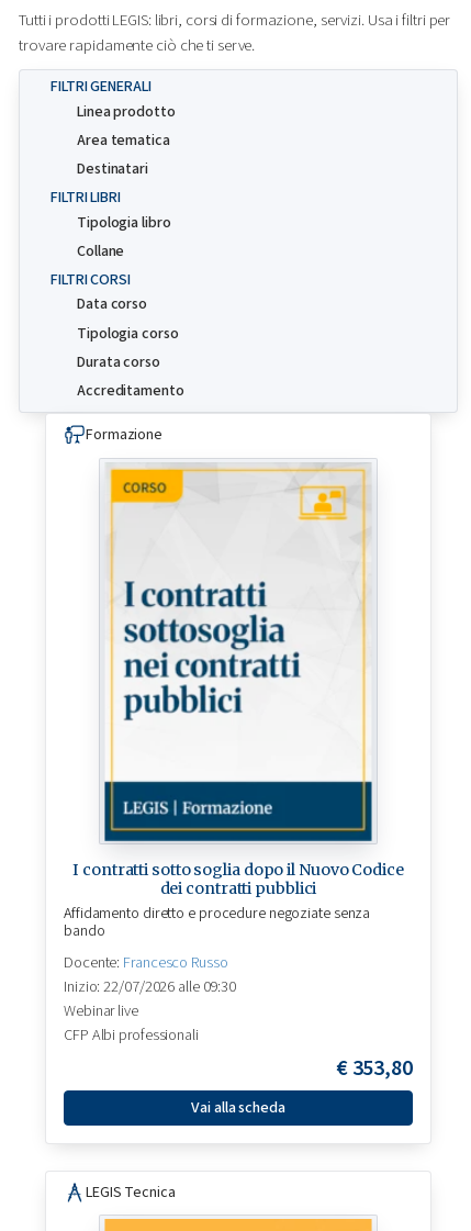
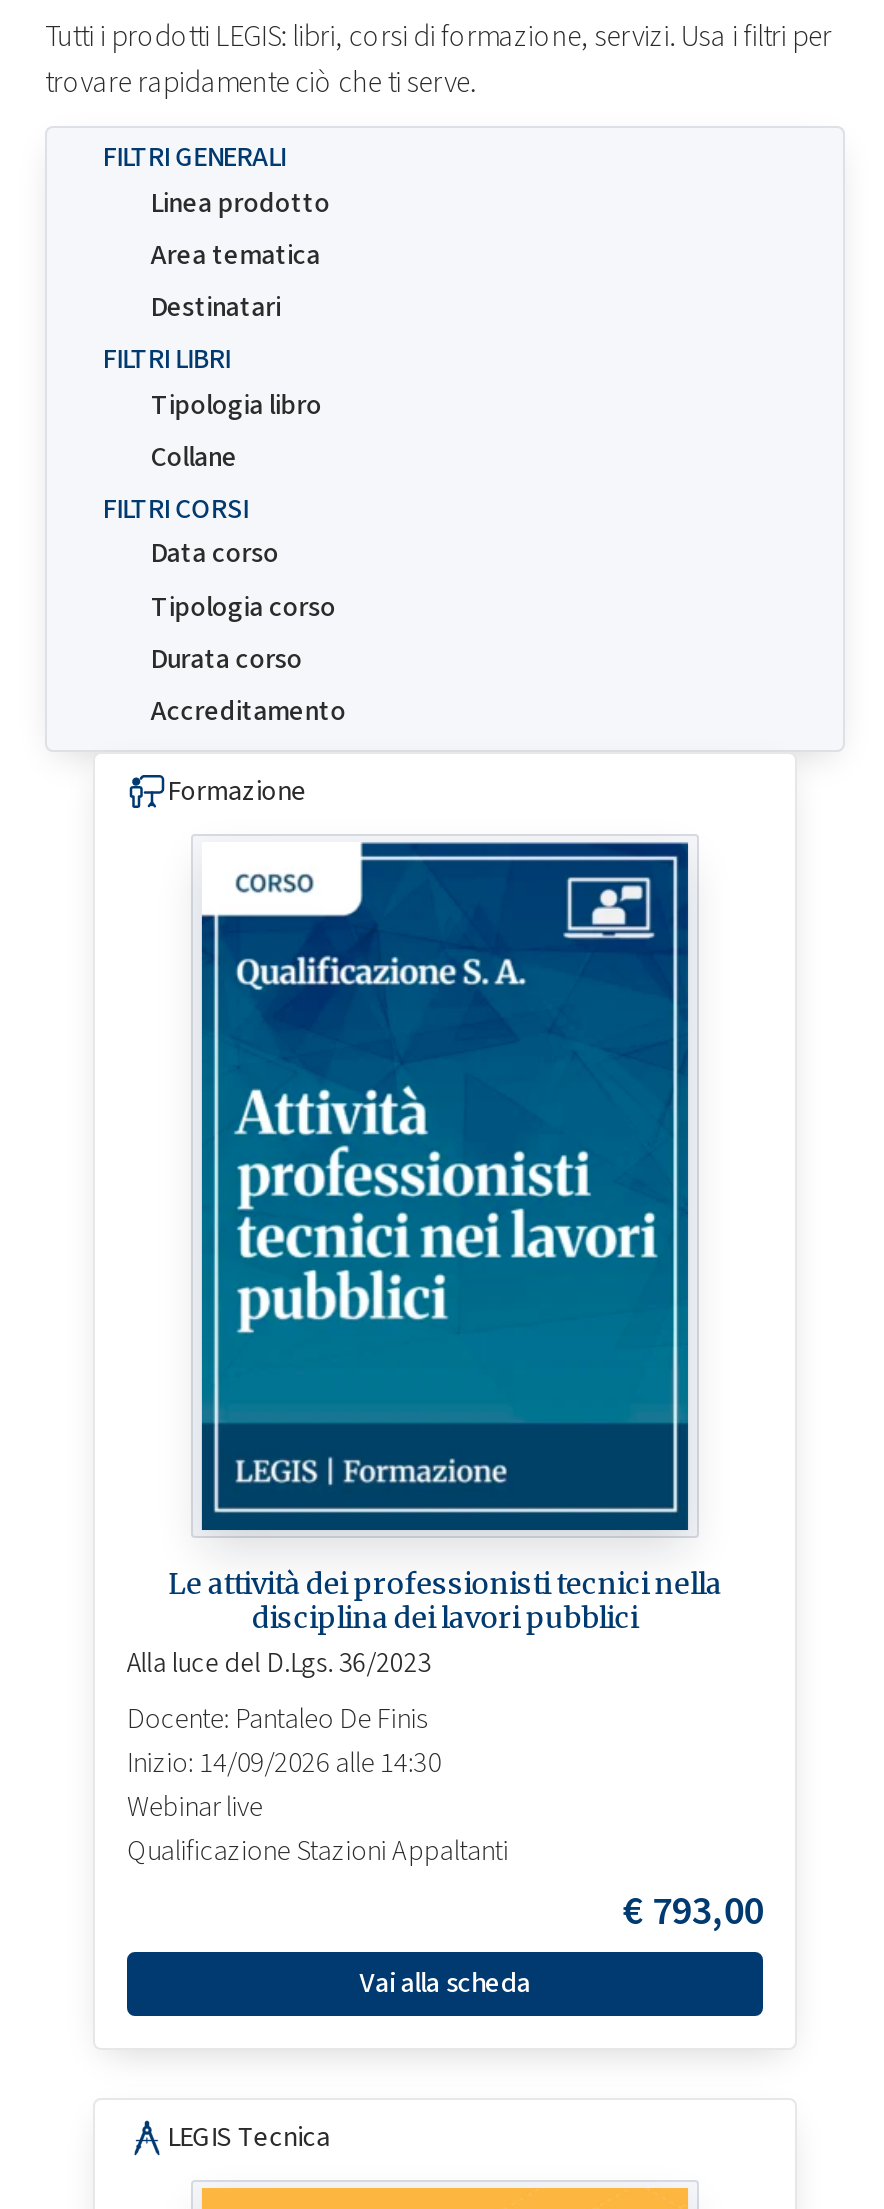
- [image]
- I contratti sotto soglia dopo il Nuovo Codice
- dei contratti pubblici
- Affidamento diretto e procedure negoziate senza
- bando
- Docente: Francesco Russo
- Inizio: 22/07/2026 alle 09:30
+ [image]
+ Le attività dei professionisti tecnici nella
+ disciplina dei lavori pubblici
+ Alla luce del D.Lgs. 36/2023
+ Docente: Pantaleo De Finis
+ Inizio: 14/09/2026 alle 14:30

- CFP Albi professionali
- €353,80
+ Qualificazione Stazioni Appaltanti
+ €793,00
